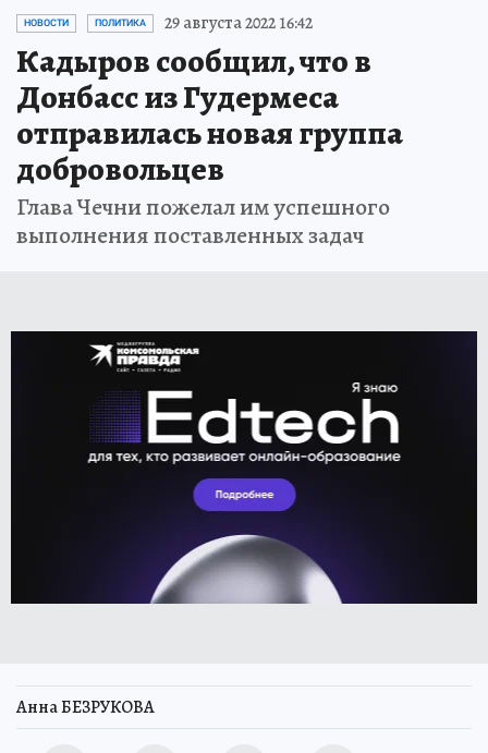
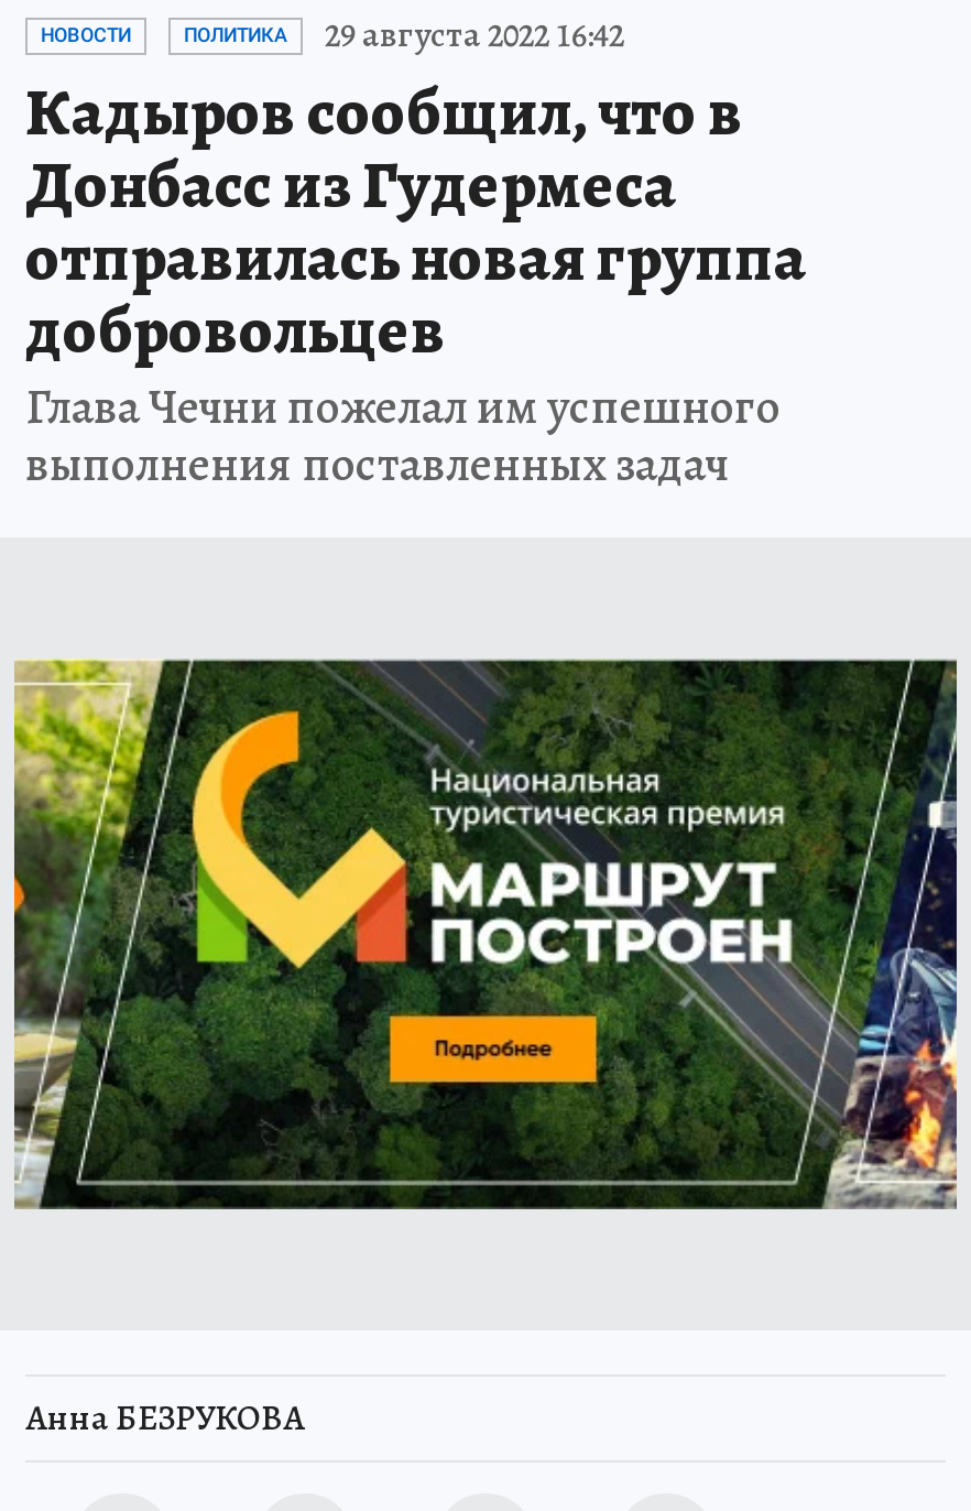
- [image]
+ [image]
